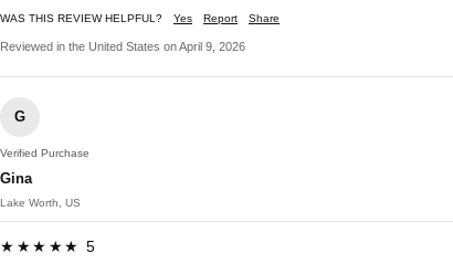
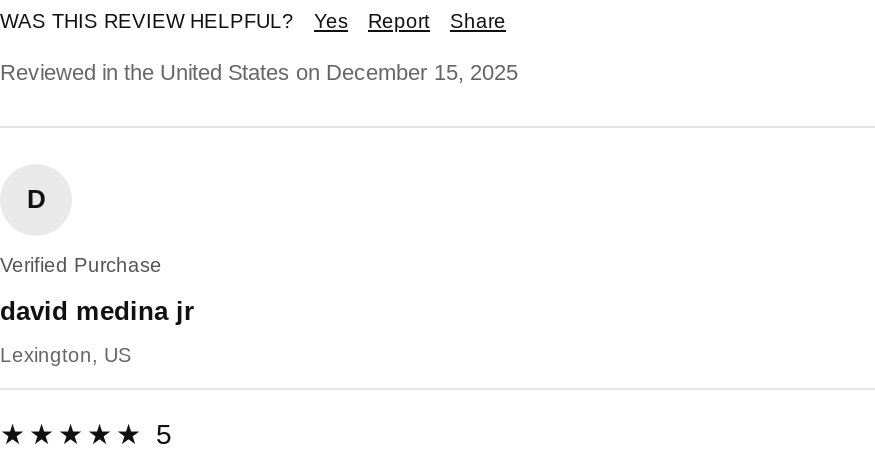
- Reviewed in the United States on April 9, 2026
+ Reviewed in the United States on December 15, 2025

- G
+ D

- Gina
+ david medina jr

- Lake Worth, US
+ Lexington, US
